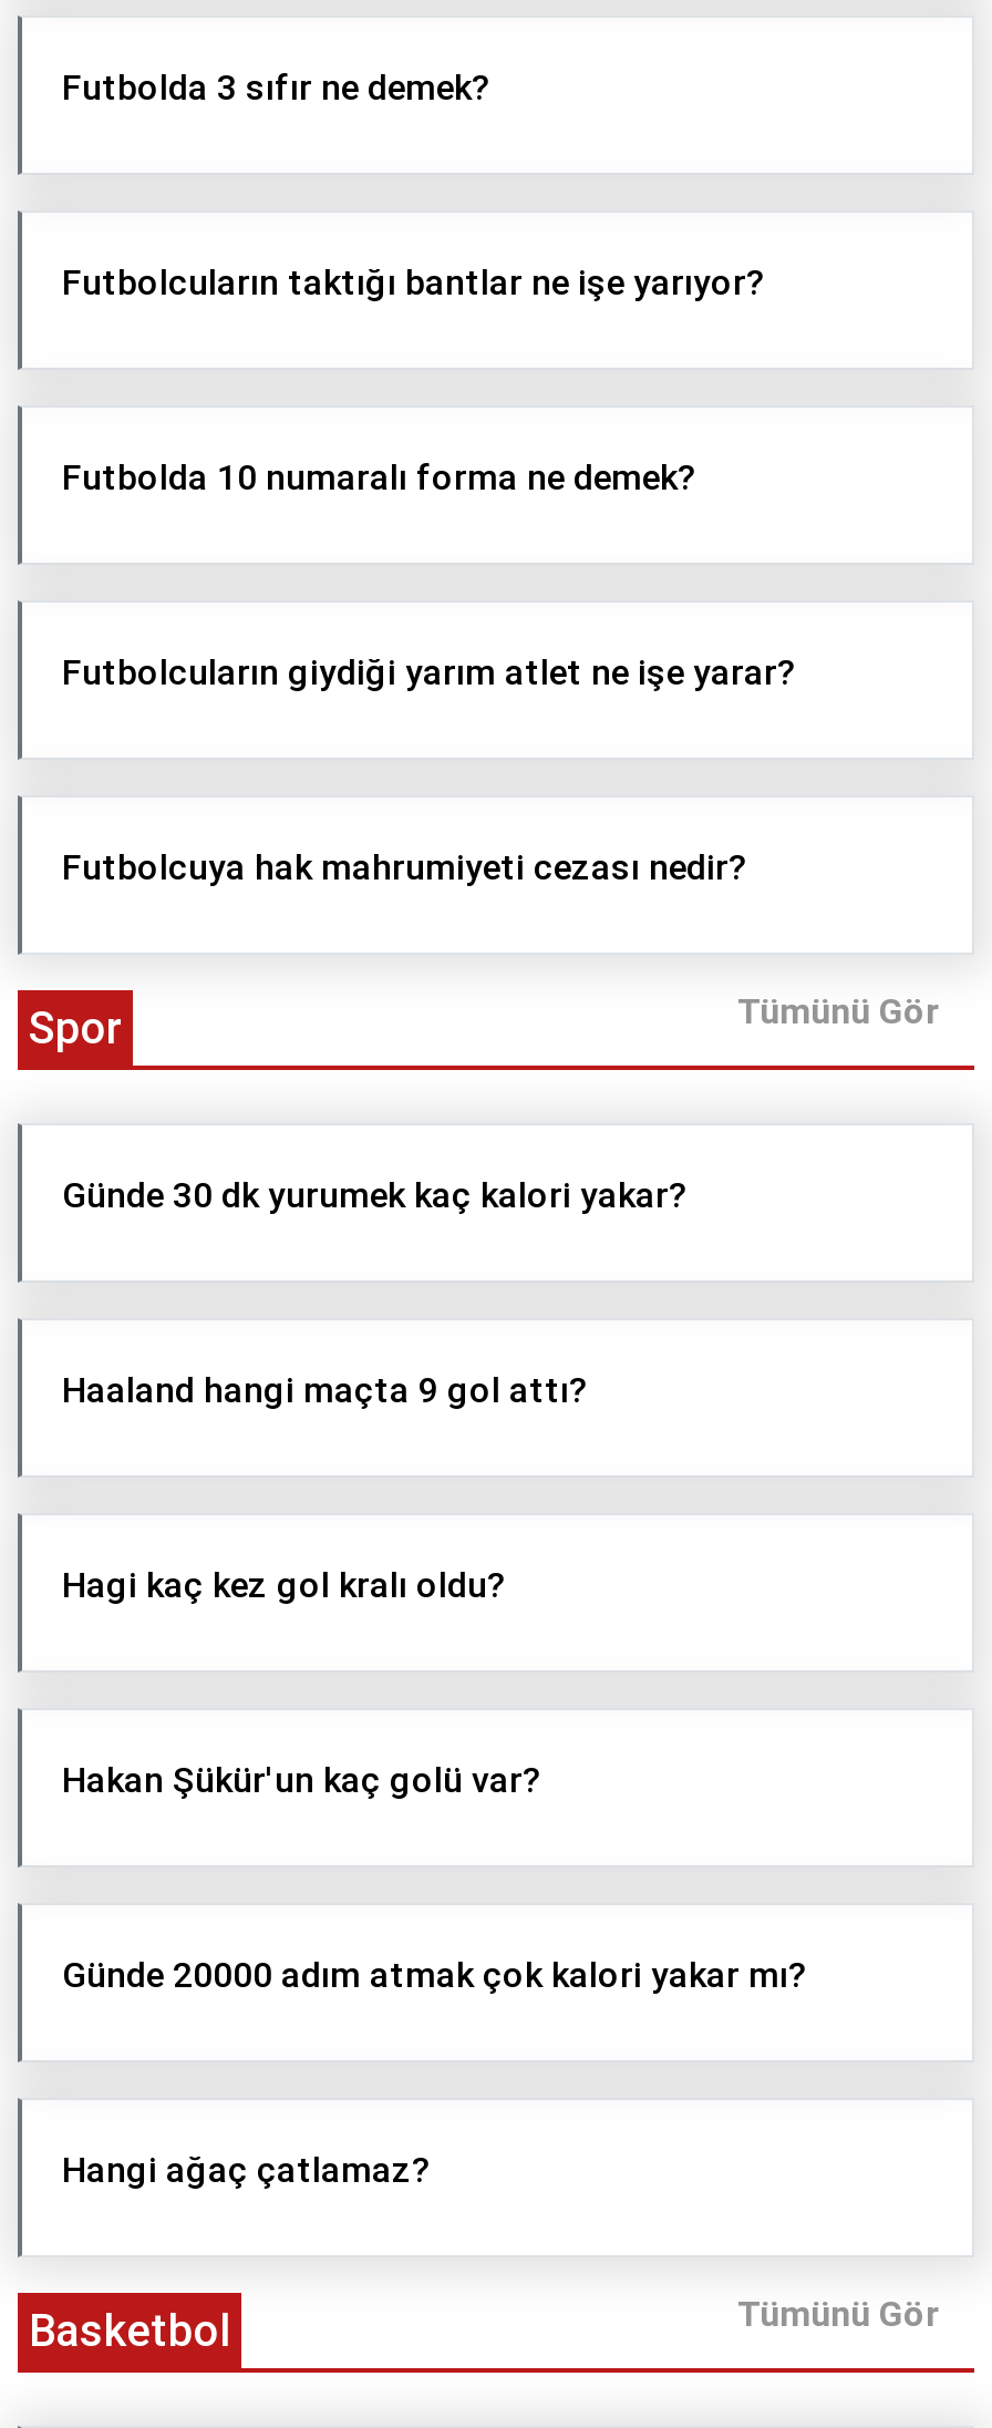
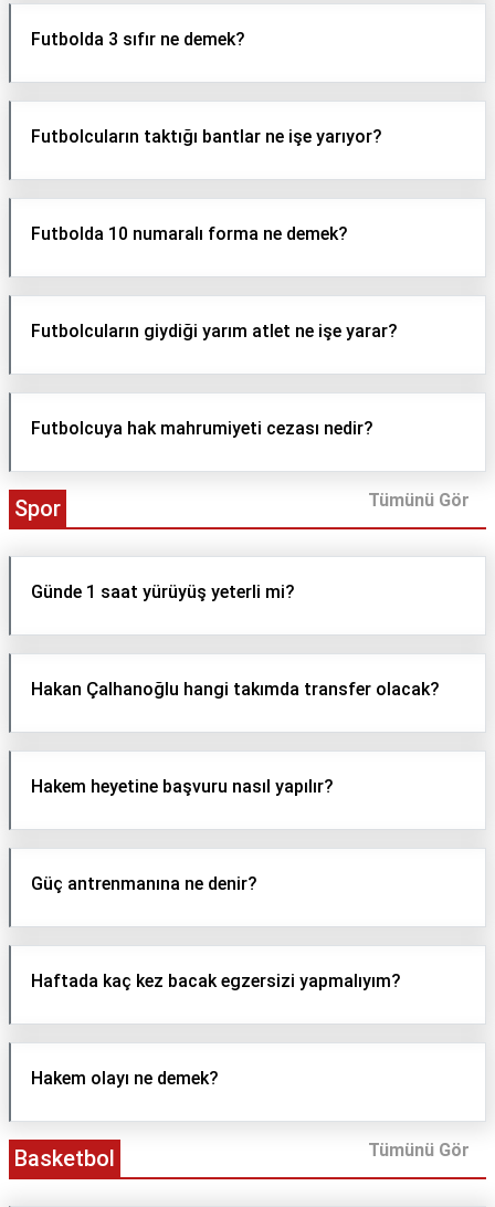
- Günde 30 dk yurumek kaç kalori yakar?
+ Günde 1 saat yürüyüş yeterli mi?

- Haaland hangi maçta 9 gol attı?
+ Hakan Çalhanoğlu hangi takımda transfer olacak?

- Hagi kaç kez gol kralı oldu?
+ Hakem heyetine başvuru nasıl yapılır?

- Hakan Şükür'un kaç golü var?
+ Güç antrenmanına ne denir?

- Günde 20000 adım atmak çok kalori yakar mı?
+ Haftada kaç kez bacak egzersizi yapmalıyım?

- Hangi ağaç çatlamaz?
+ Hakem olayı ne demek?
